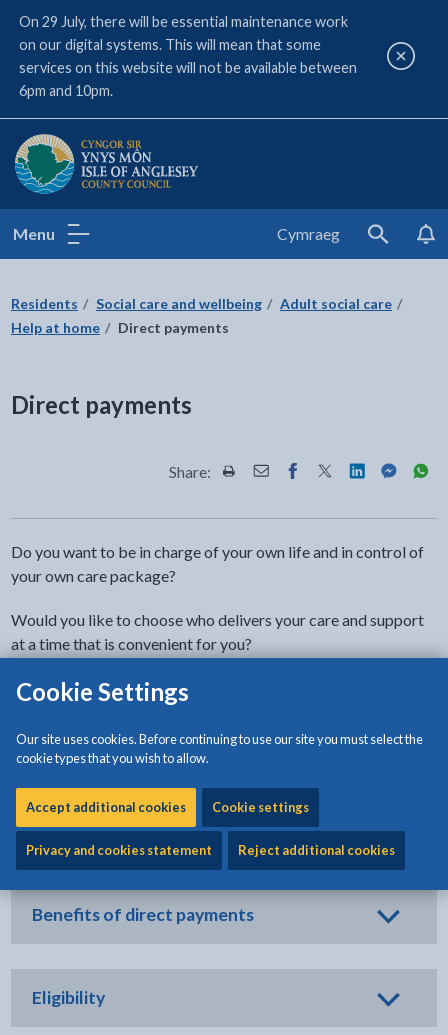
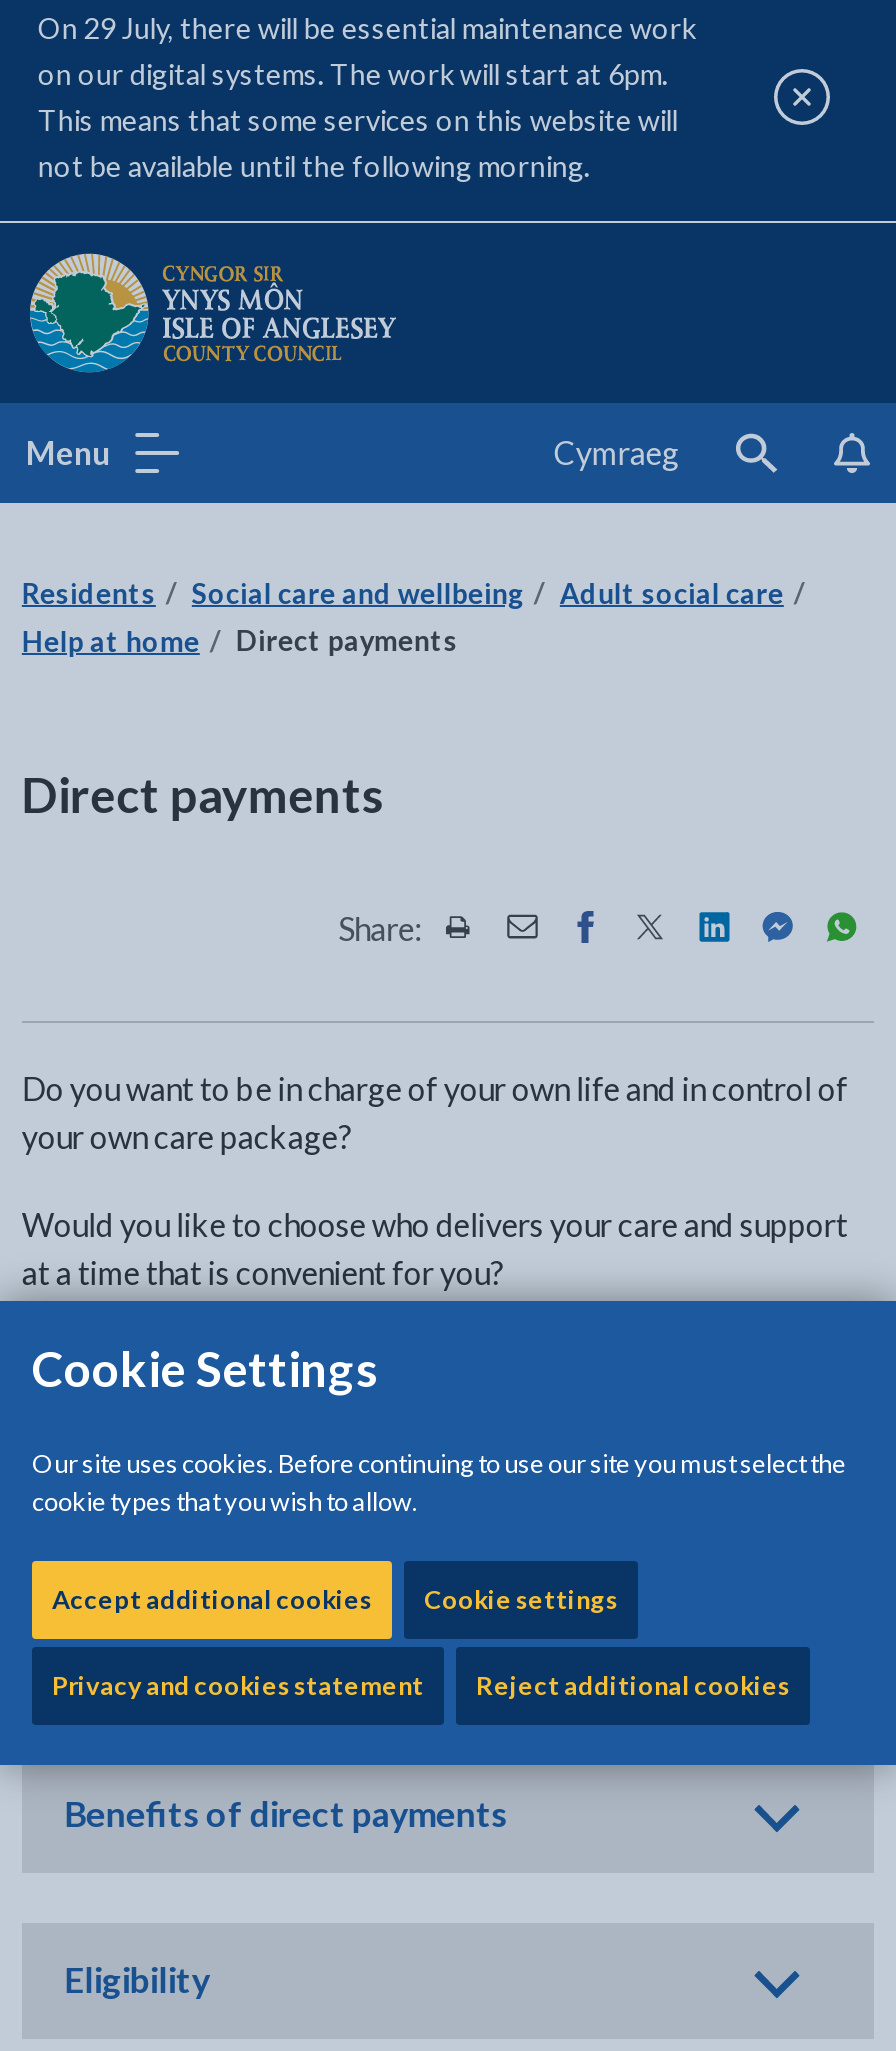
- on our digital systems. This will mean that some
- services on this website will not be available between
- 6pm and 10pm.
+ on our digital systems. The work will start at 6pm.
+ This means that some services on this website will
+ not be available until the following morning.
